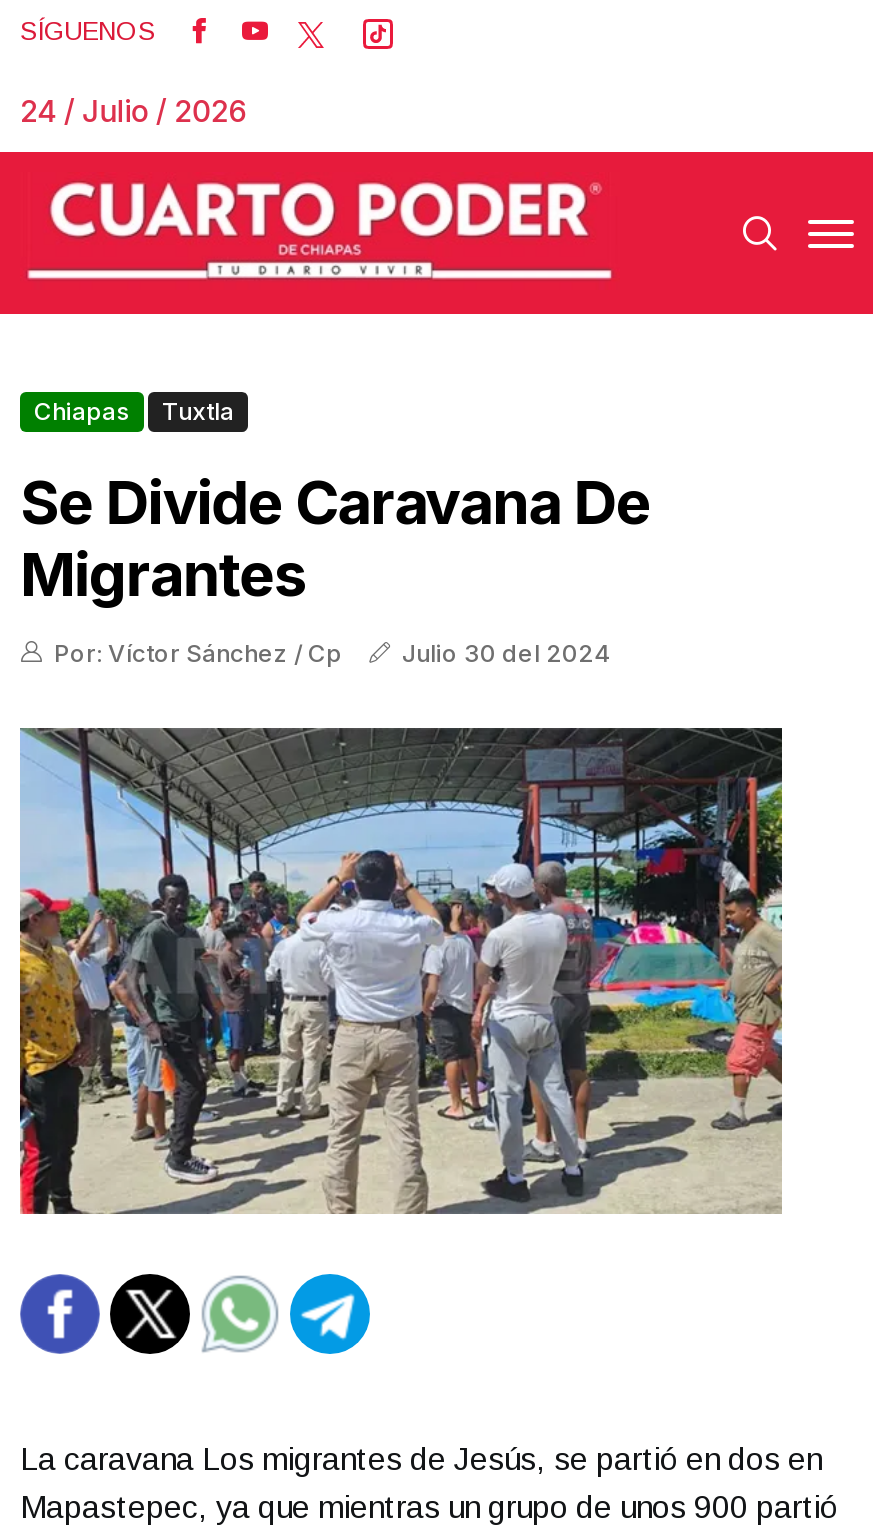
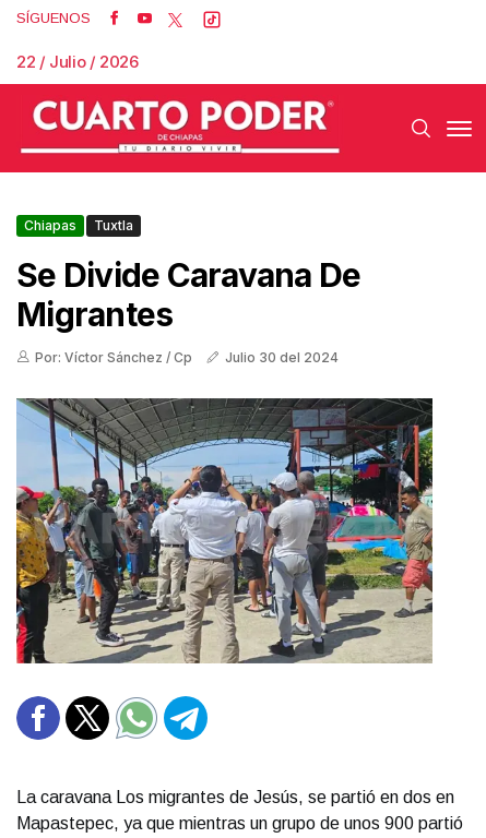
- 24 / Julio / 2026
+ 22 / Julio / 2026
